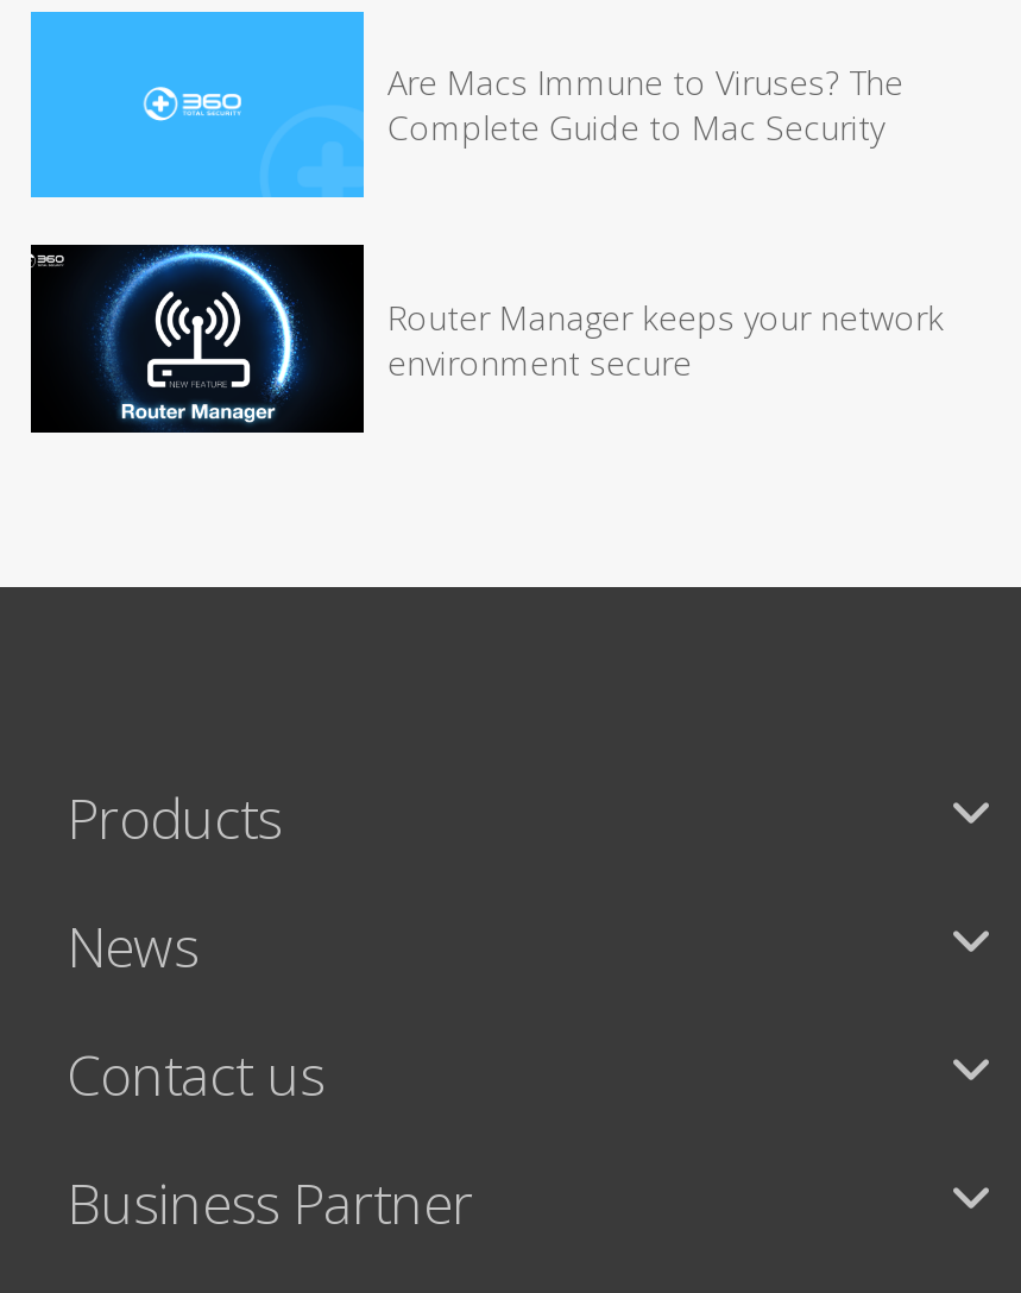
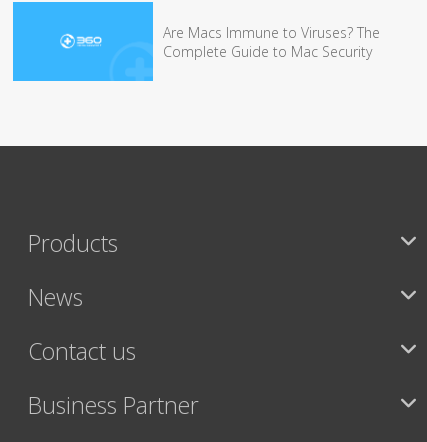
- [image]
- Router Manager keeps your network
- environment secure
